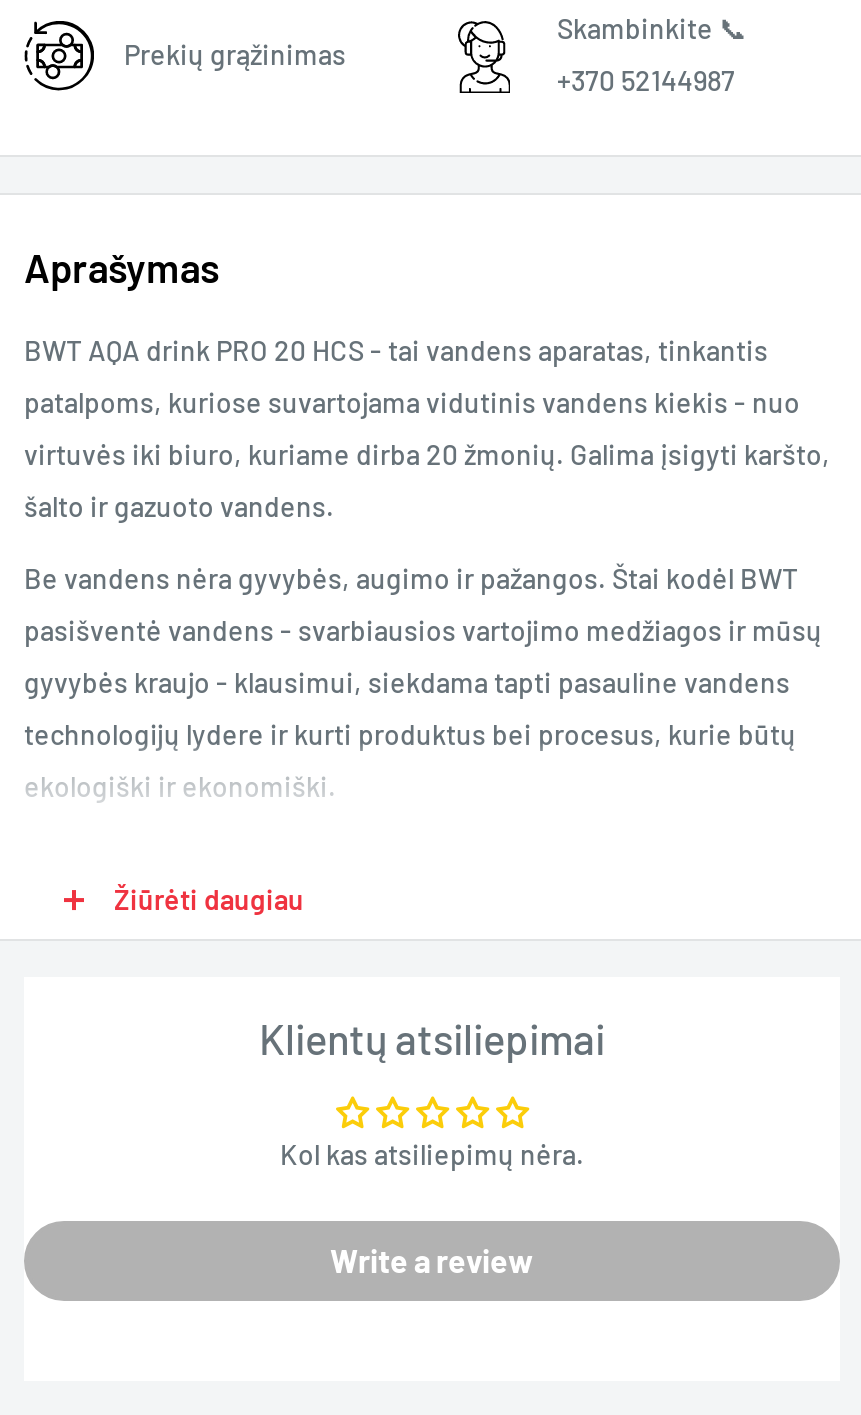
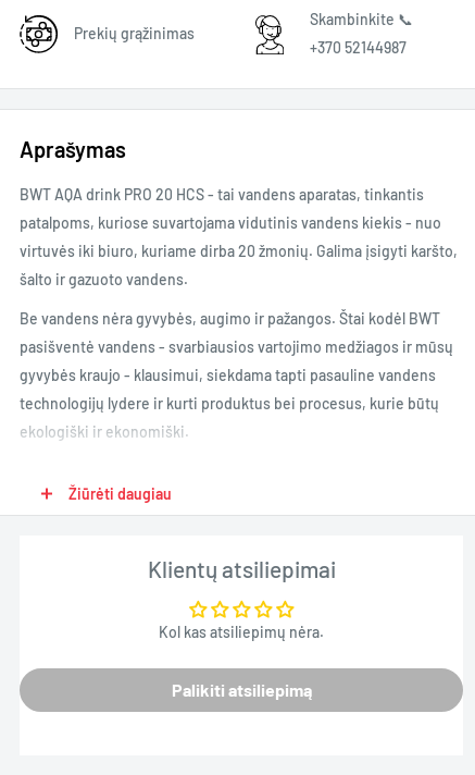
- Write a review
+ Palikiti atsiliepimą
